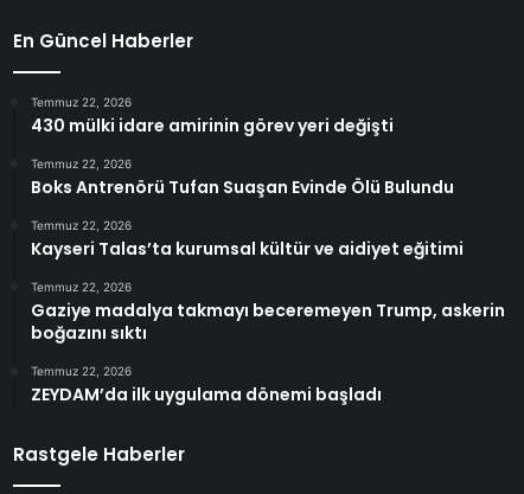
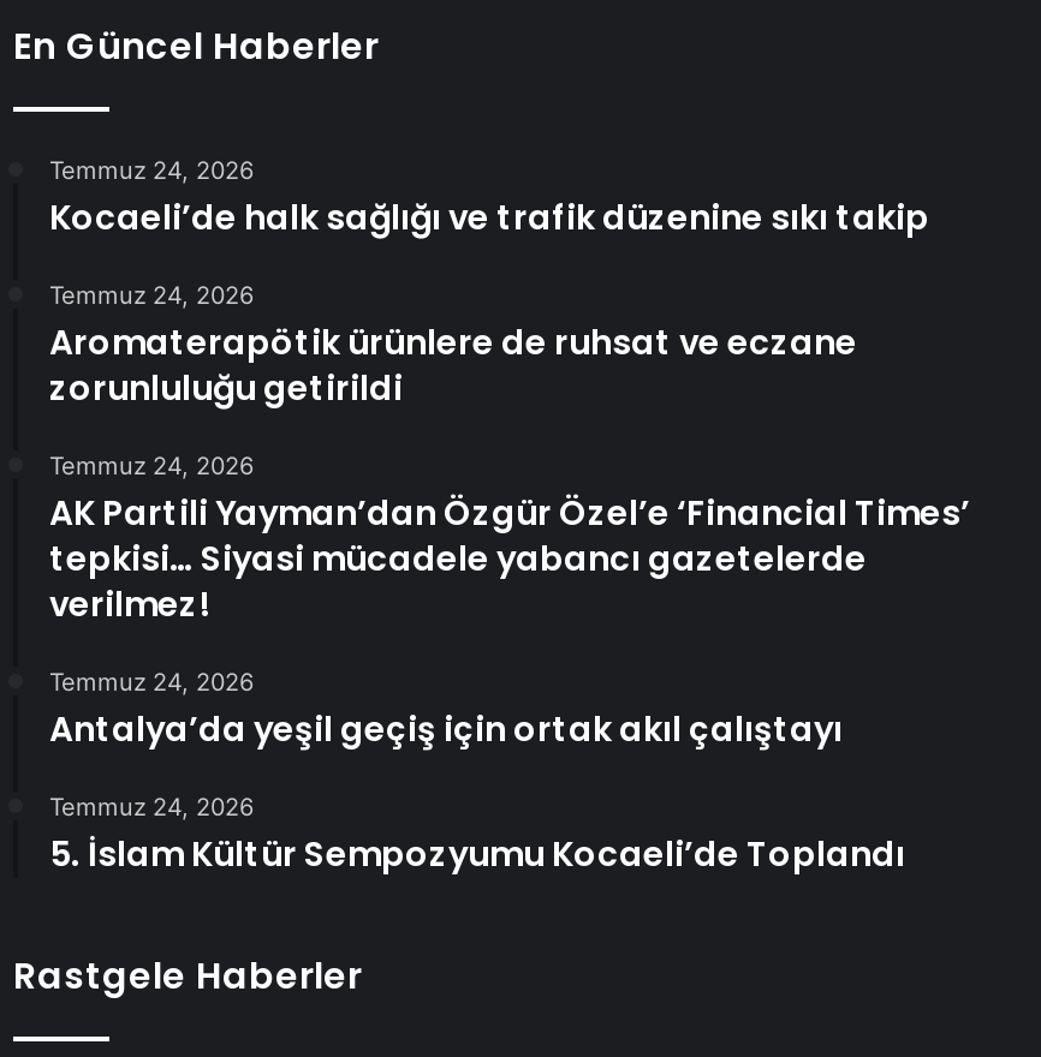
- Temmuz 22, 2026
- 430 mülki idare amirinin görev yeri değişti
+ Temmuz 24, 2026
+ Kocaeli’de halk sağlığı ve trafik düzenine sıkı takip

- Temmuz 22, 2026
- Boks Antrenörü Tufan Suaşan Evinde Ölü Bulundu
+ Temmuz 24, 2026
+ Aromaterapötik ürünlere de ruhsat ve eczane
+ zorunluluğu getirildi

- Temmuz 22, 2026
- Kayseri Talas’ta kurumsal kültür ve aidiyet eğitimi
+ Temmuz 24, 2026
+ AK Partili Yayman’dan Özgür Özel’e ‘Financial Times’
+ tepkisi… Siyasi mücadele yabancı gazetelerde
+ verilmez!

- Temmuz 22, 2026
- Gaziye madalya takmayı beceremeyen Trump, askerin
- boğazını sıktı
+ Temmuz 24, 2026
+ Antalya’da yeşil geçiş için ortak akıl çalıştayı

- Temmuz 22, 2026
- ZEYDAM’da ilk uygulama dönemi başladı
+ Temmuz 24, 2026
+ 5. İslam Kültür Sempozyumu Kocaeli’de Toplandı
